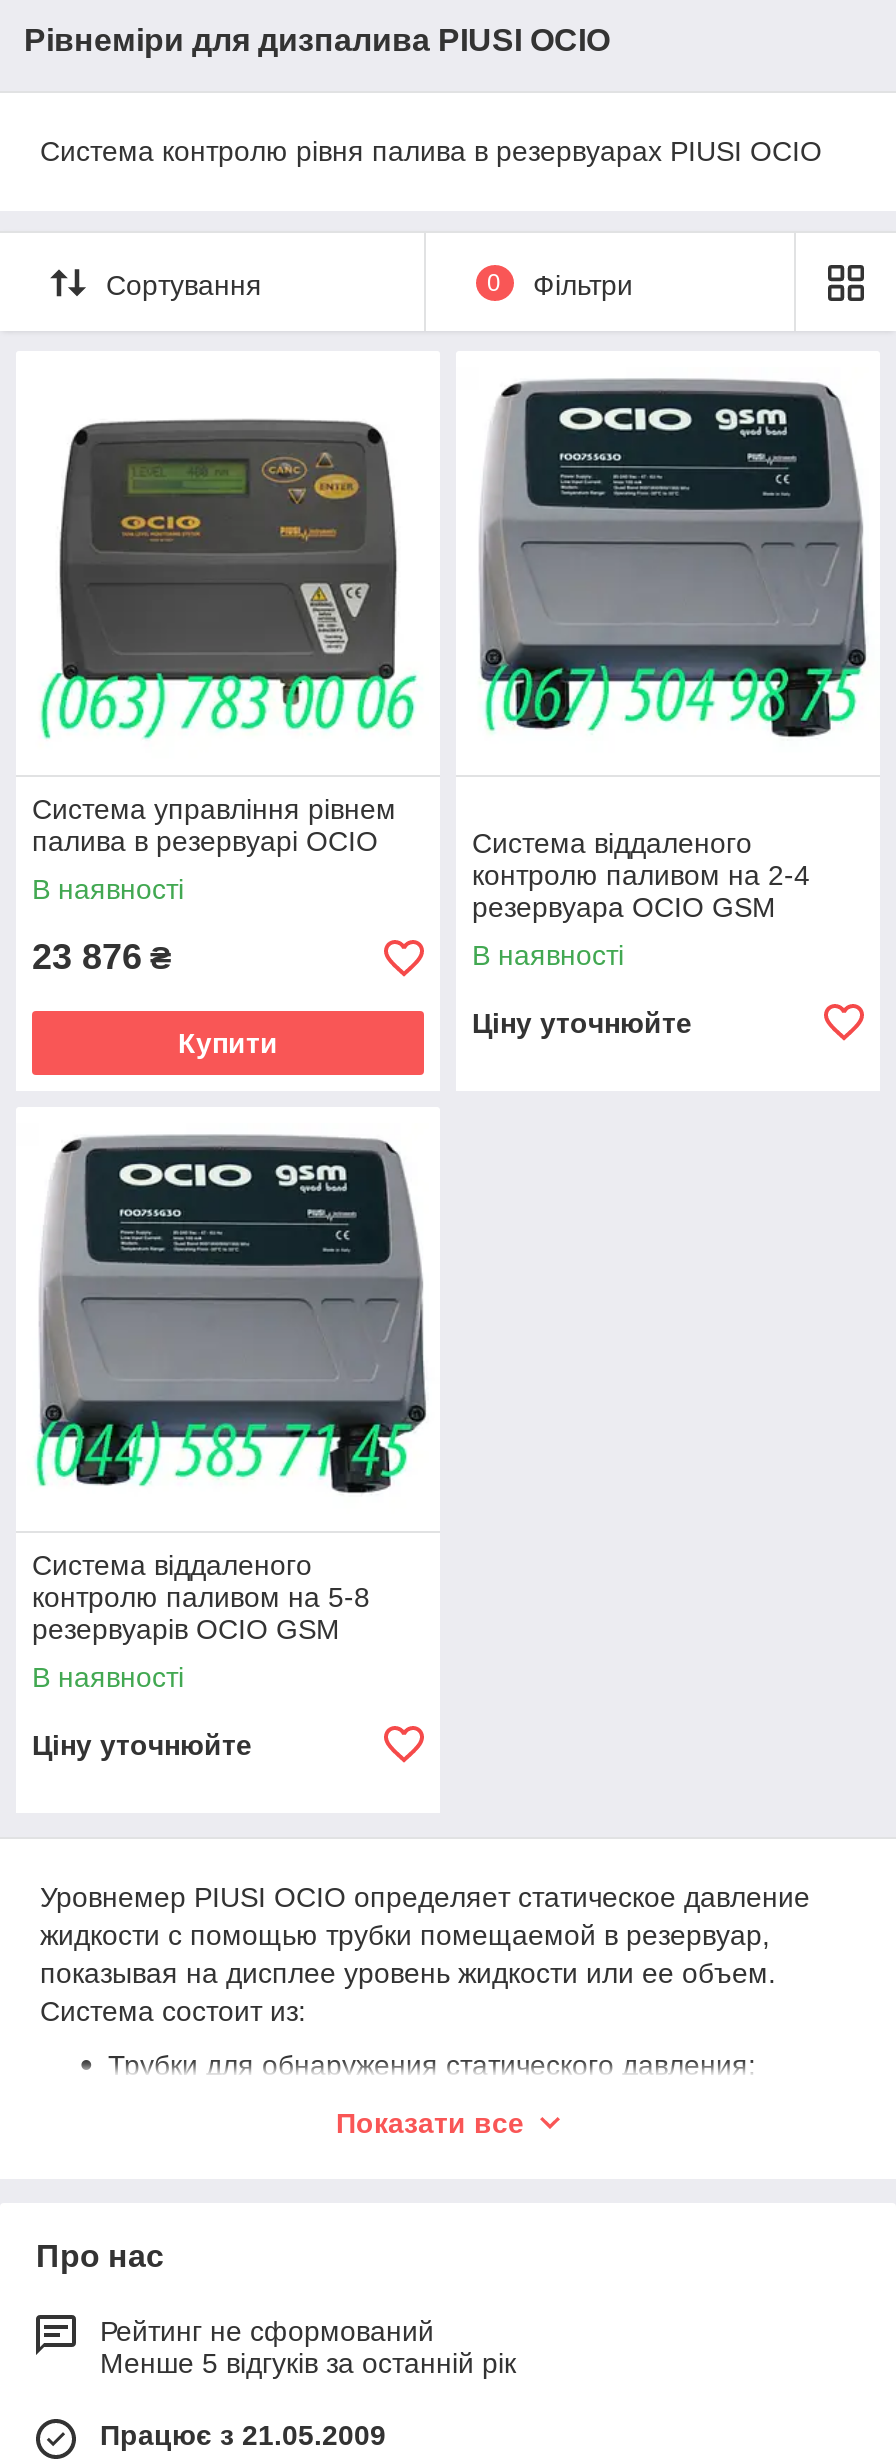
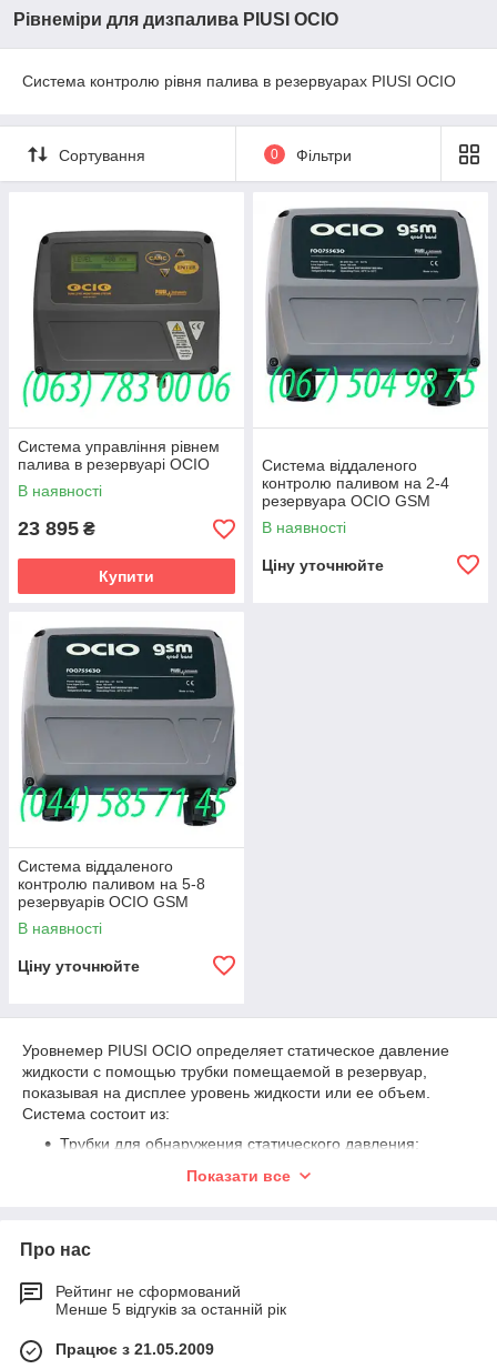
- 23 876 ₴
+ 23 895 ₴
